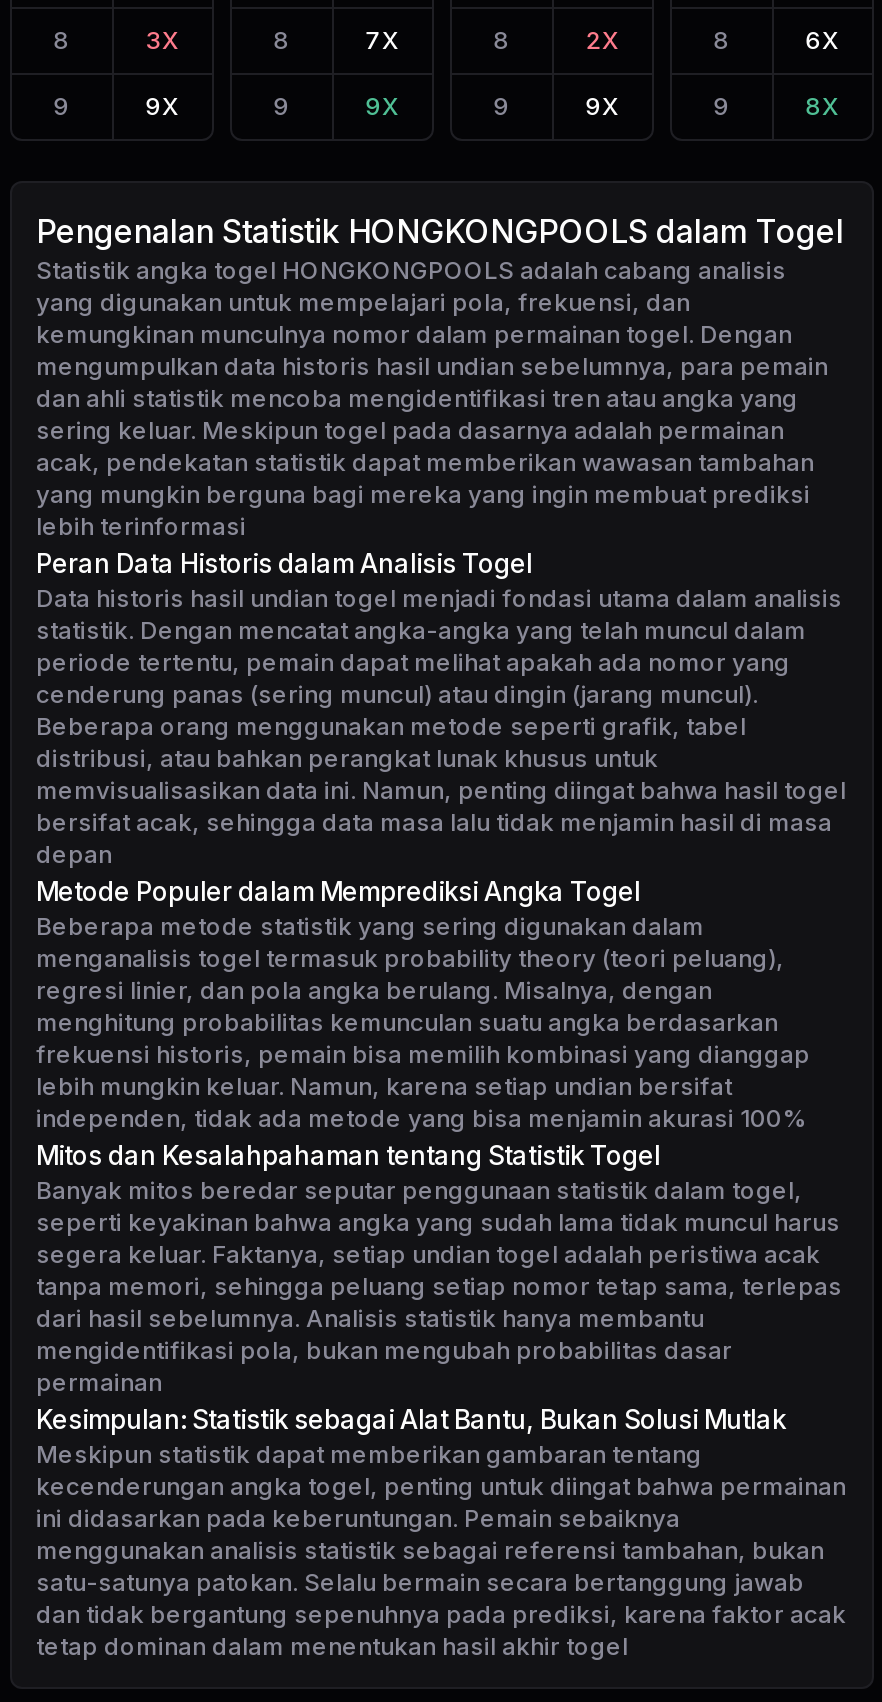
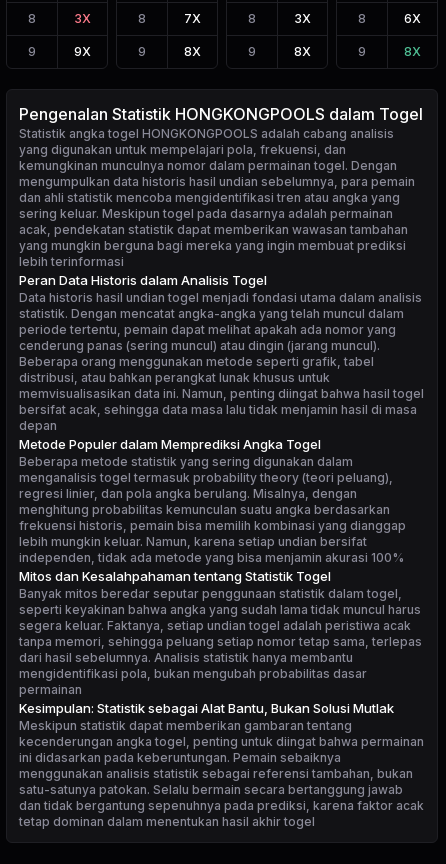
- 2X
+ 3X

- 9X
+ 8X

- 9X
+ 8X
